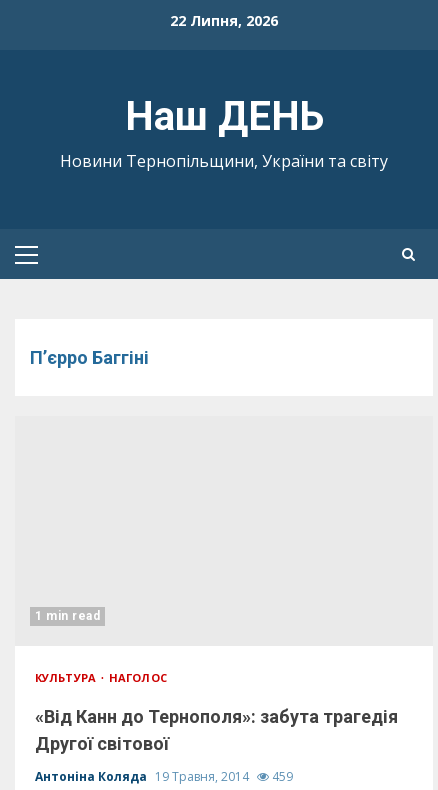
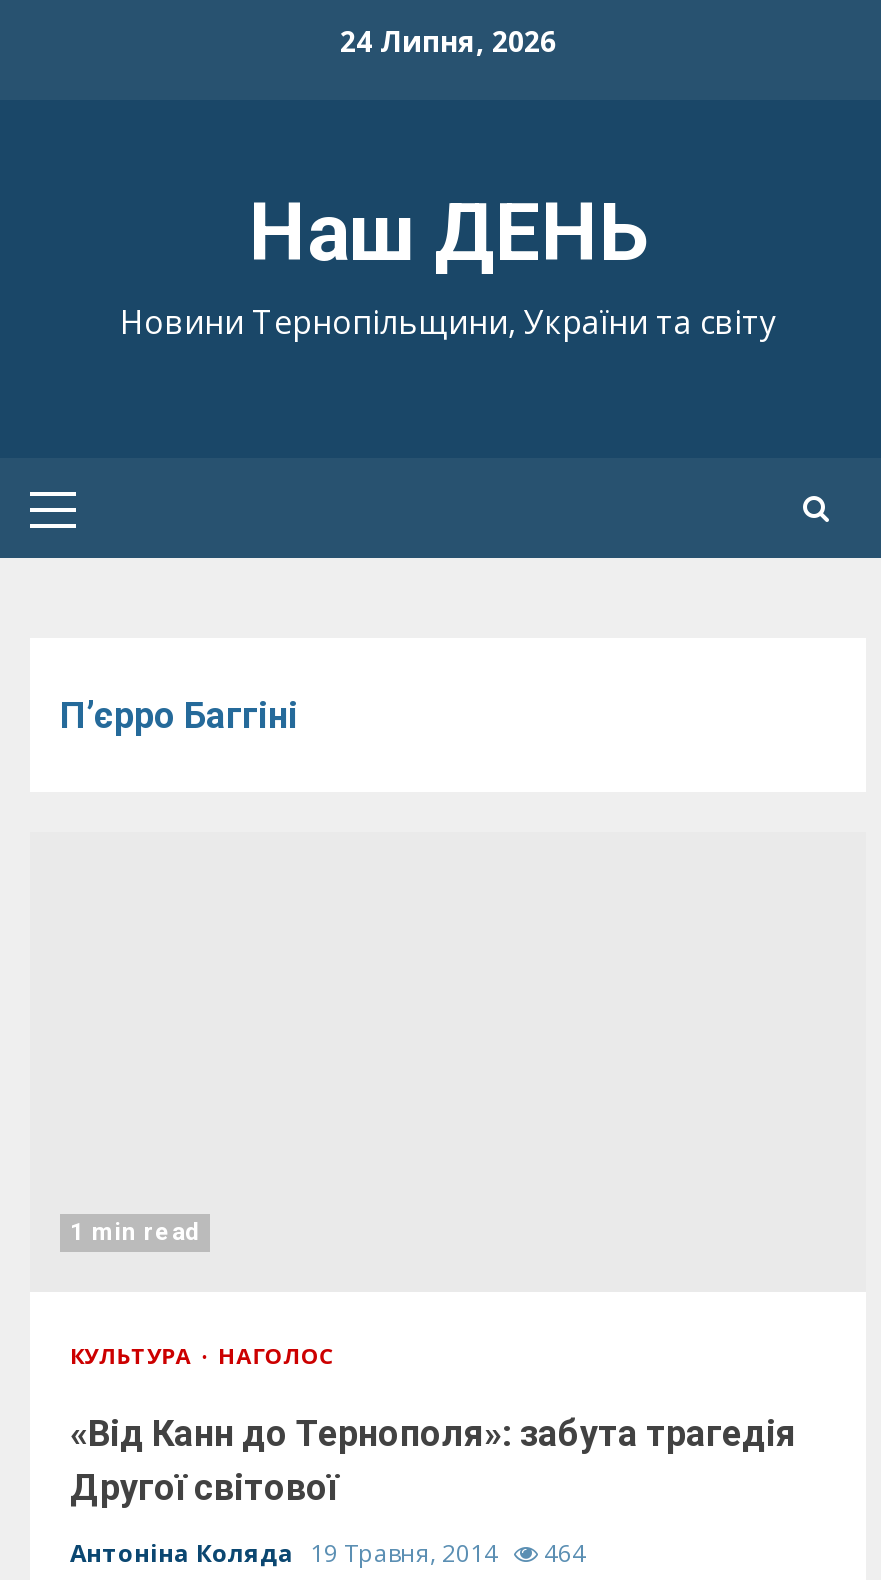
- 22 Липня, 2026
+ 24 Липня, 2026

- Антоніна Коляда 19 Травня, 2014 459
+ Антоніна Коляда 19 Травня, 2014 464
